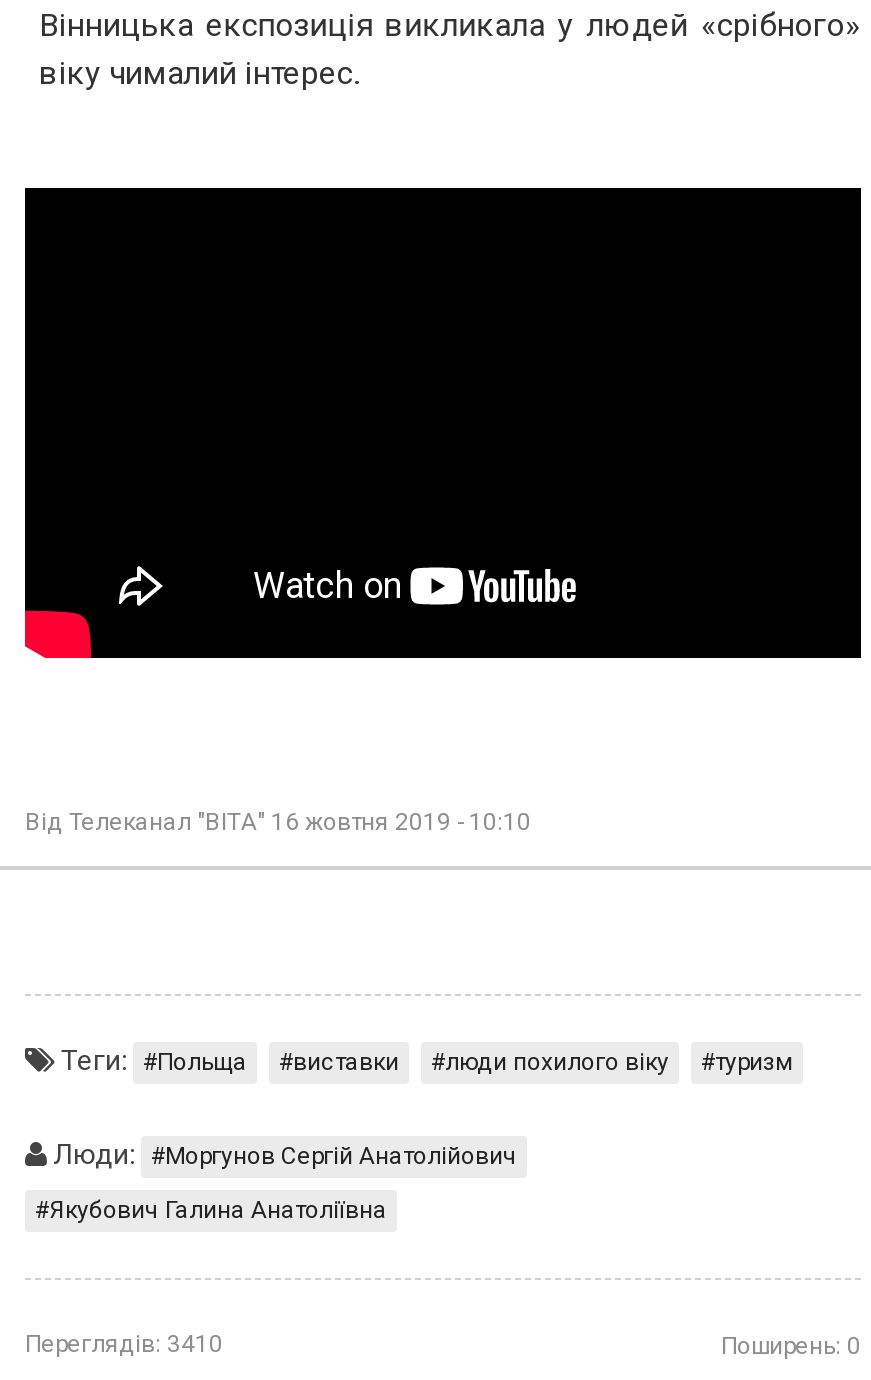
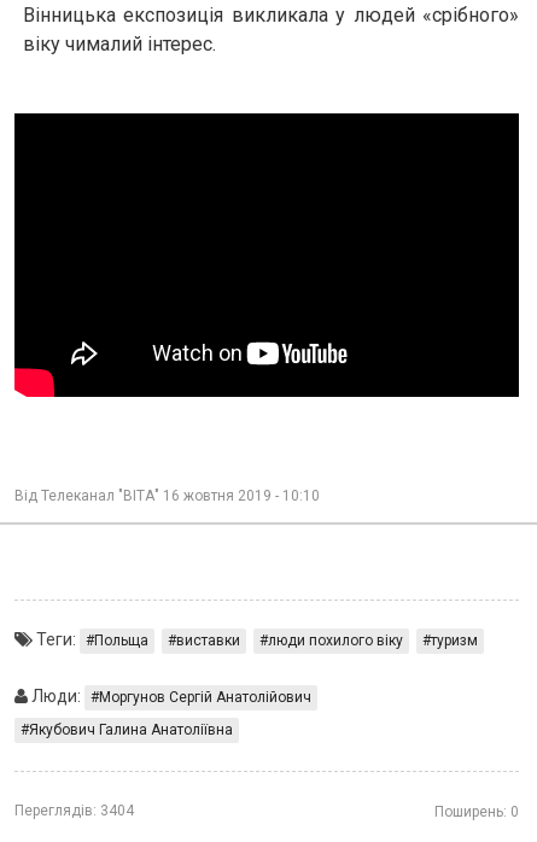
- Переглядів: 3410
+ Переглядів: 3404
